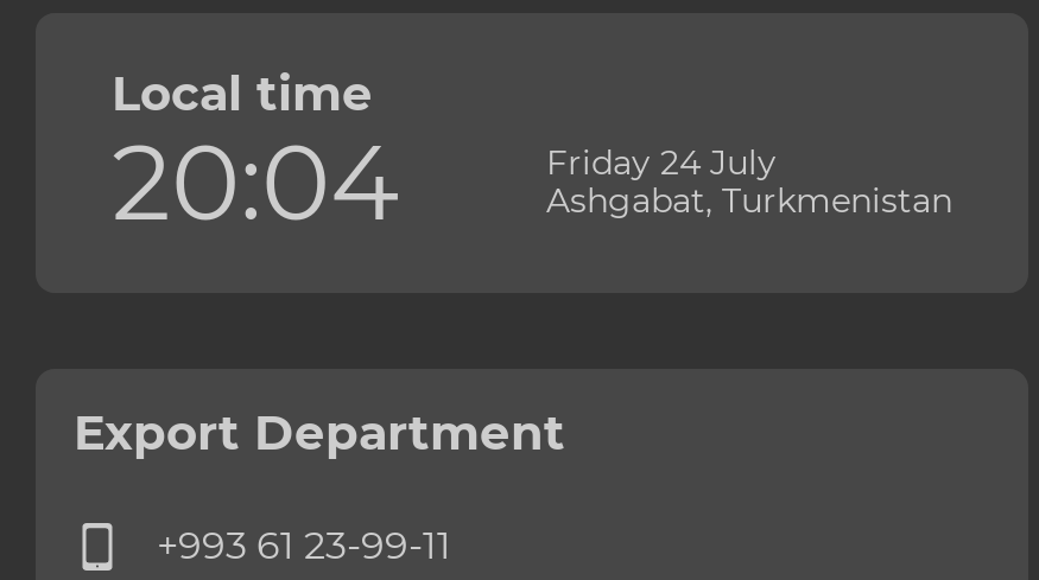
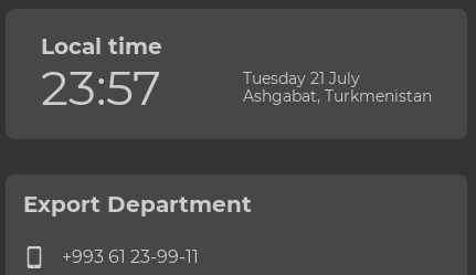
- 20:04
+ 23:57

- Friday 24 July
+ Tuesday 21 July
